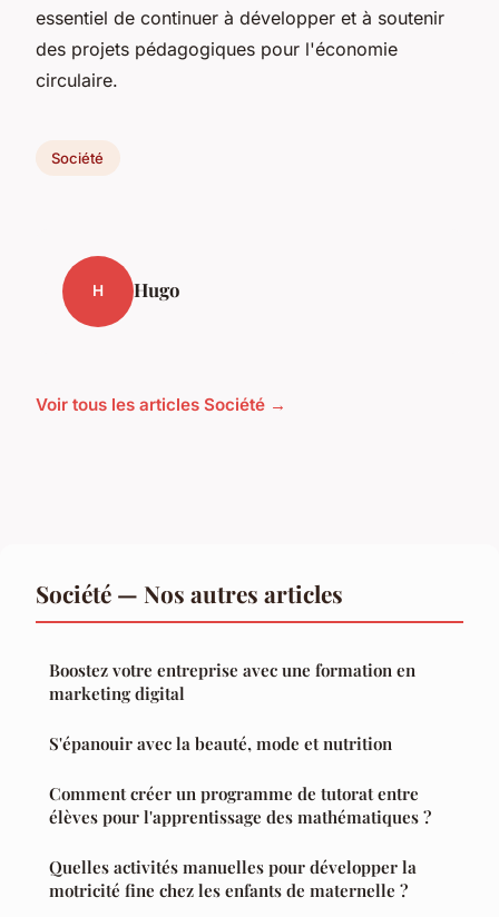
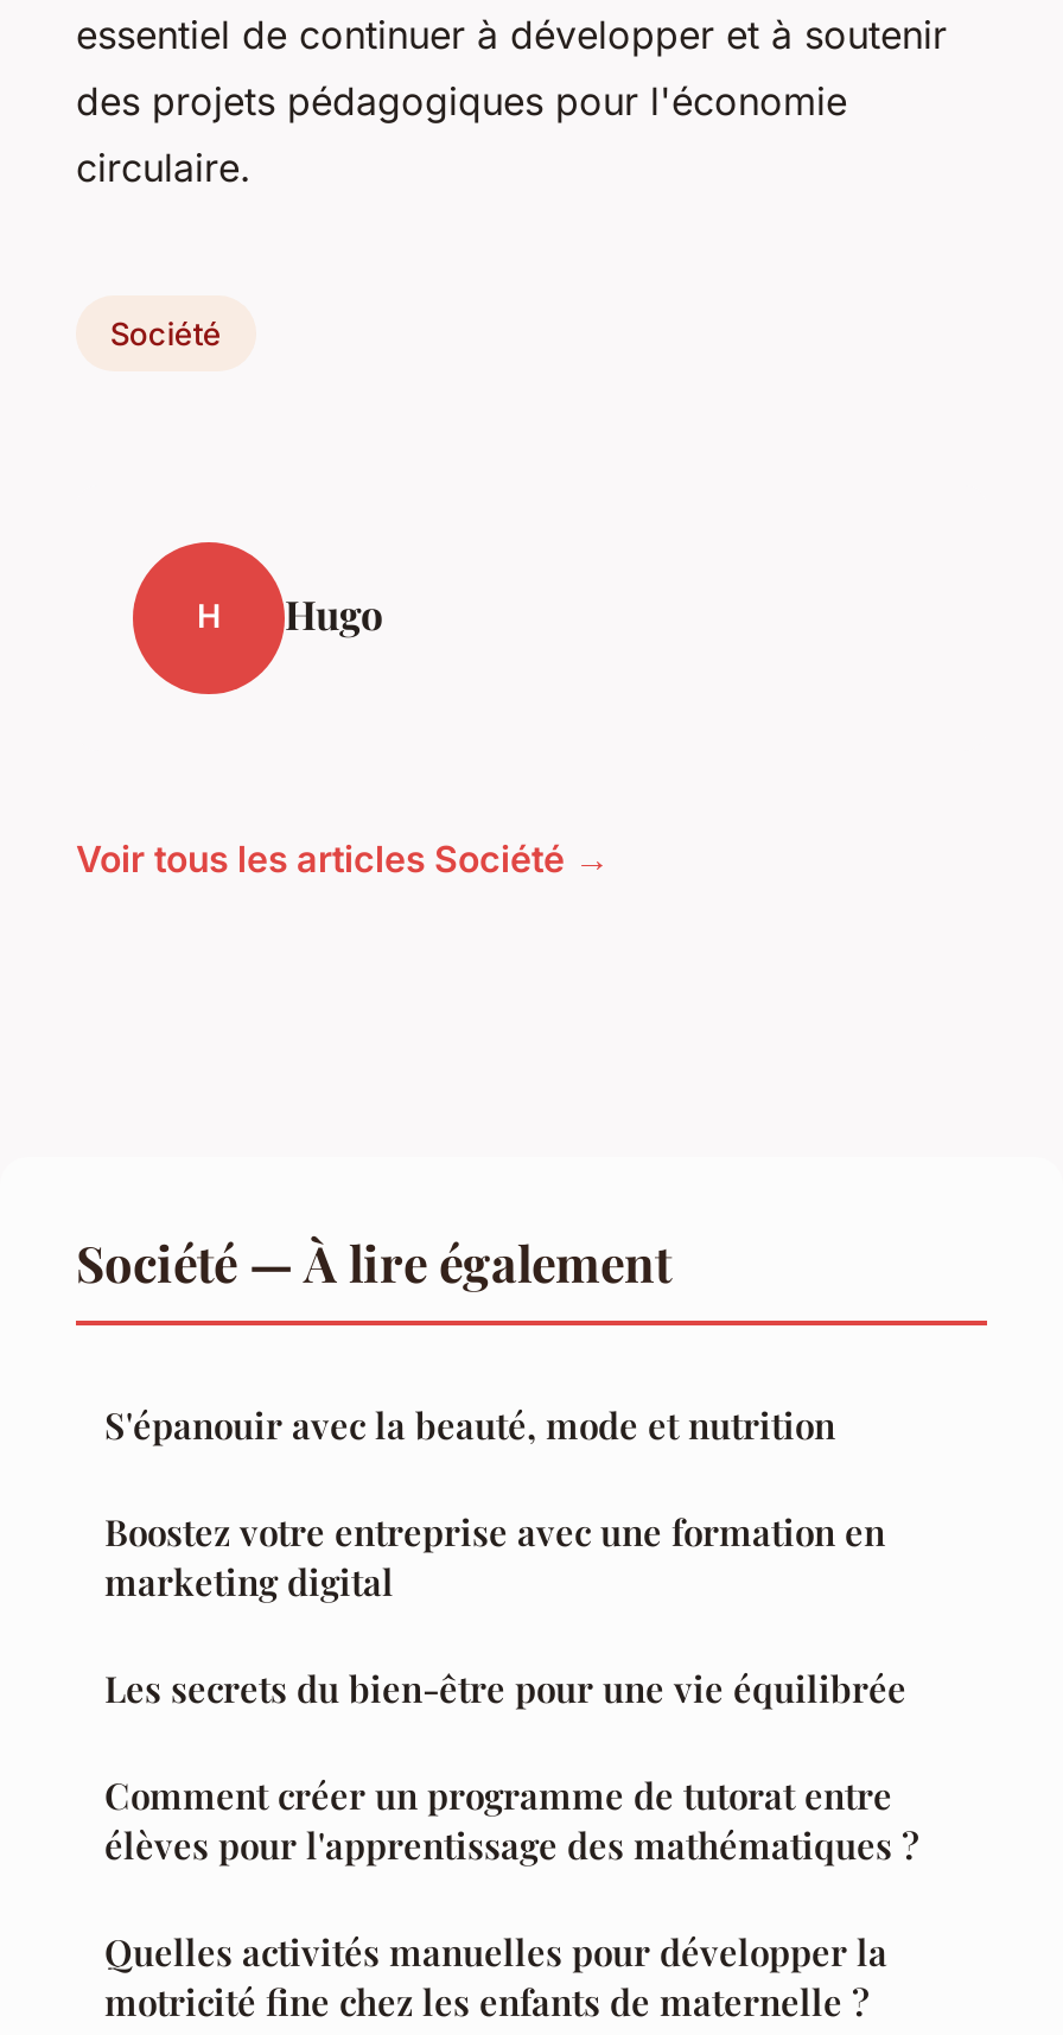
- Société — Nos autres articles
+ Société — À lire également

+ Les secrets du bien-être pour une vie équilibrée

moved up: S'épanouir avec la beauté, mode et nutrition
